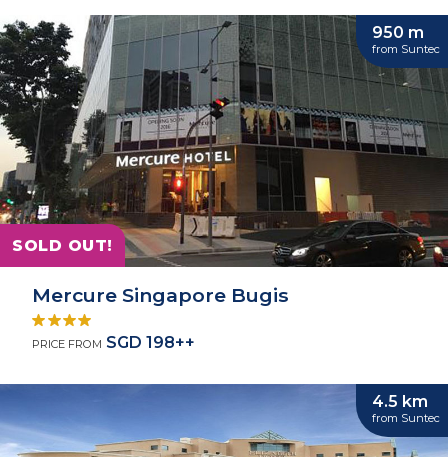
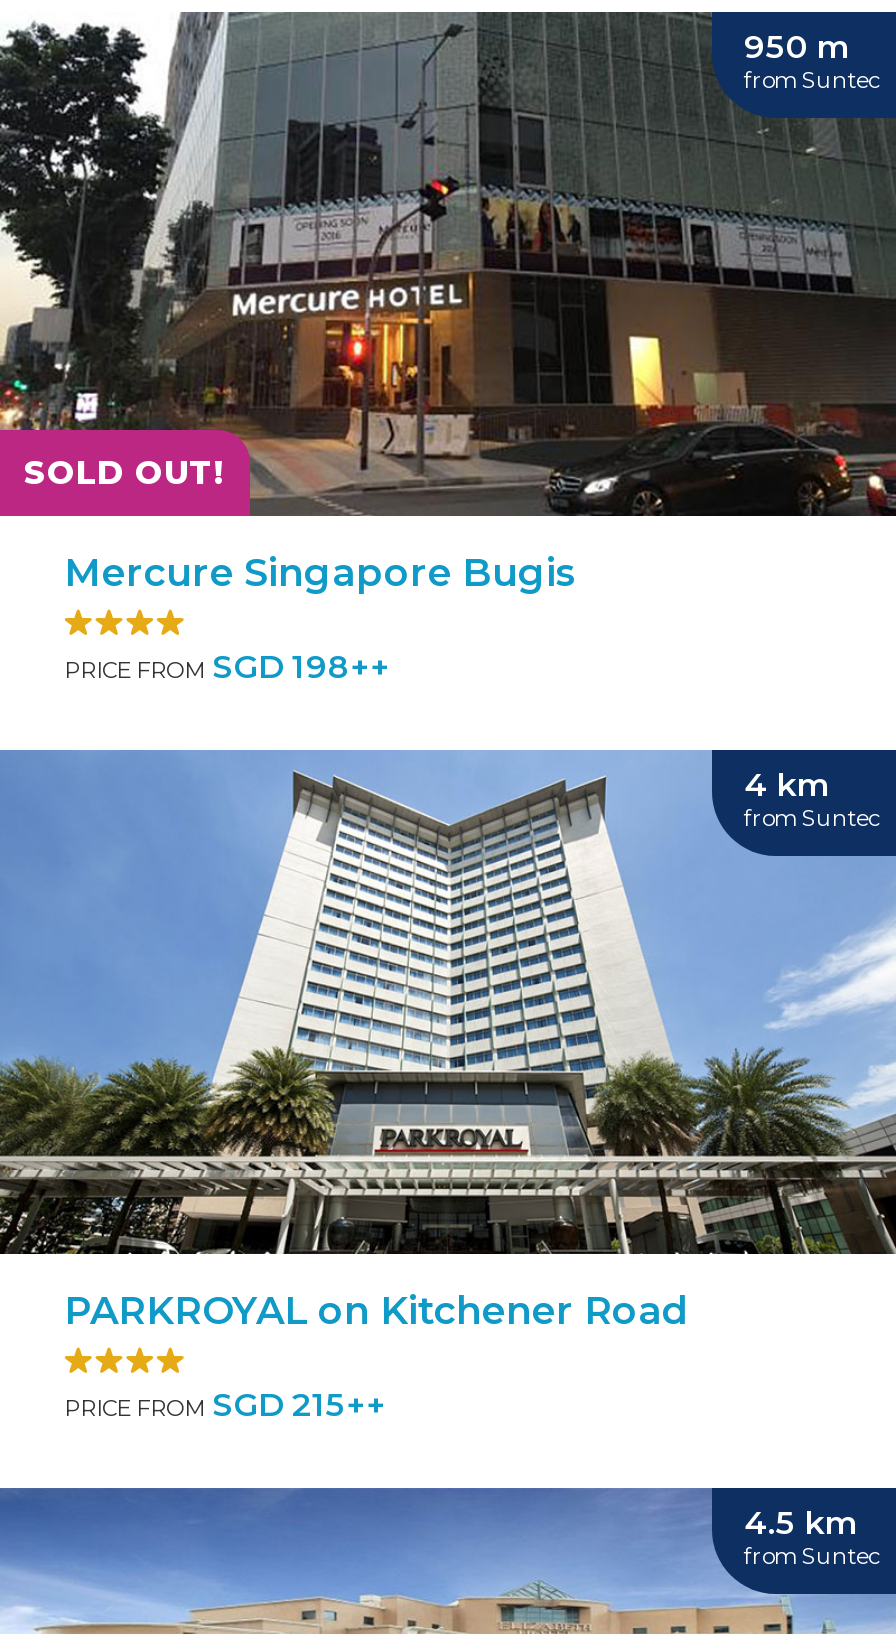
+ [image]
+ 4 km
+ from Suntec

+ PARKROYAL on Kitchener Road
+ PRICE FROM SGD 215++
